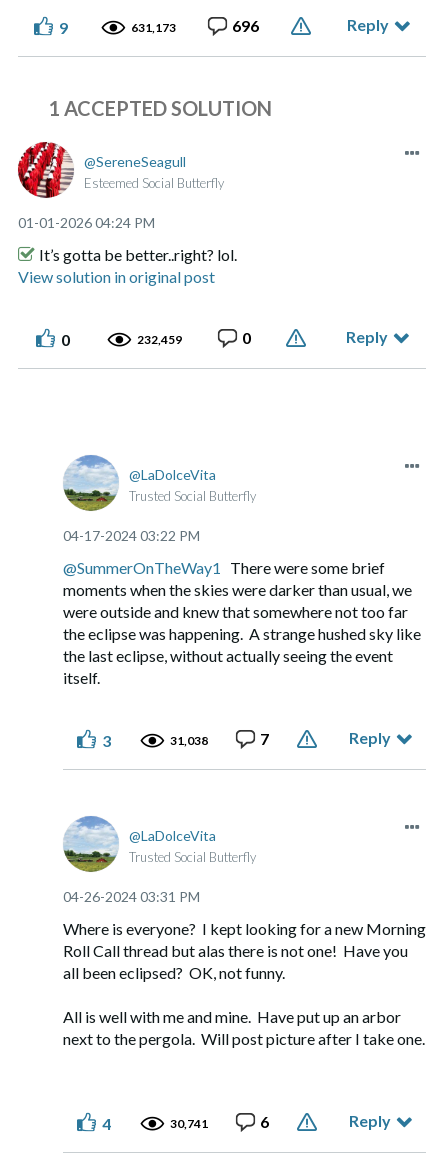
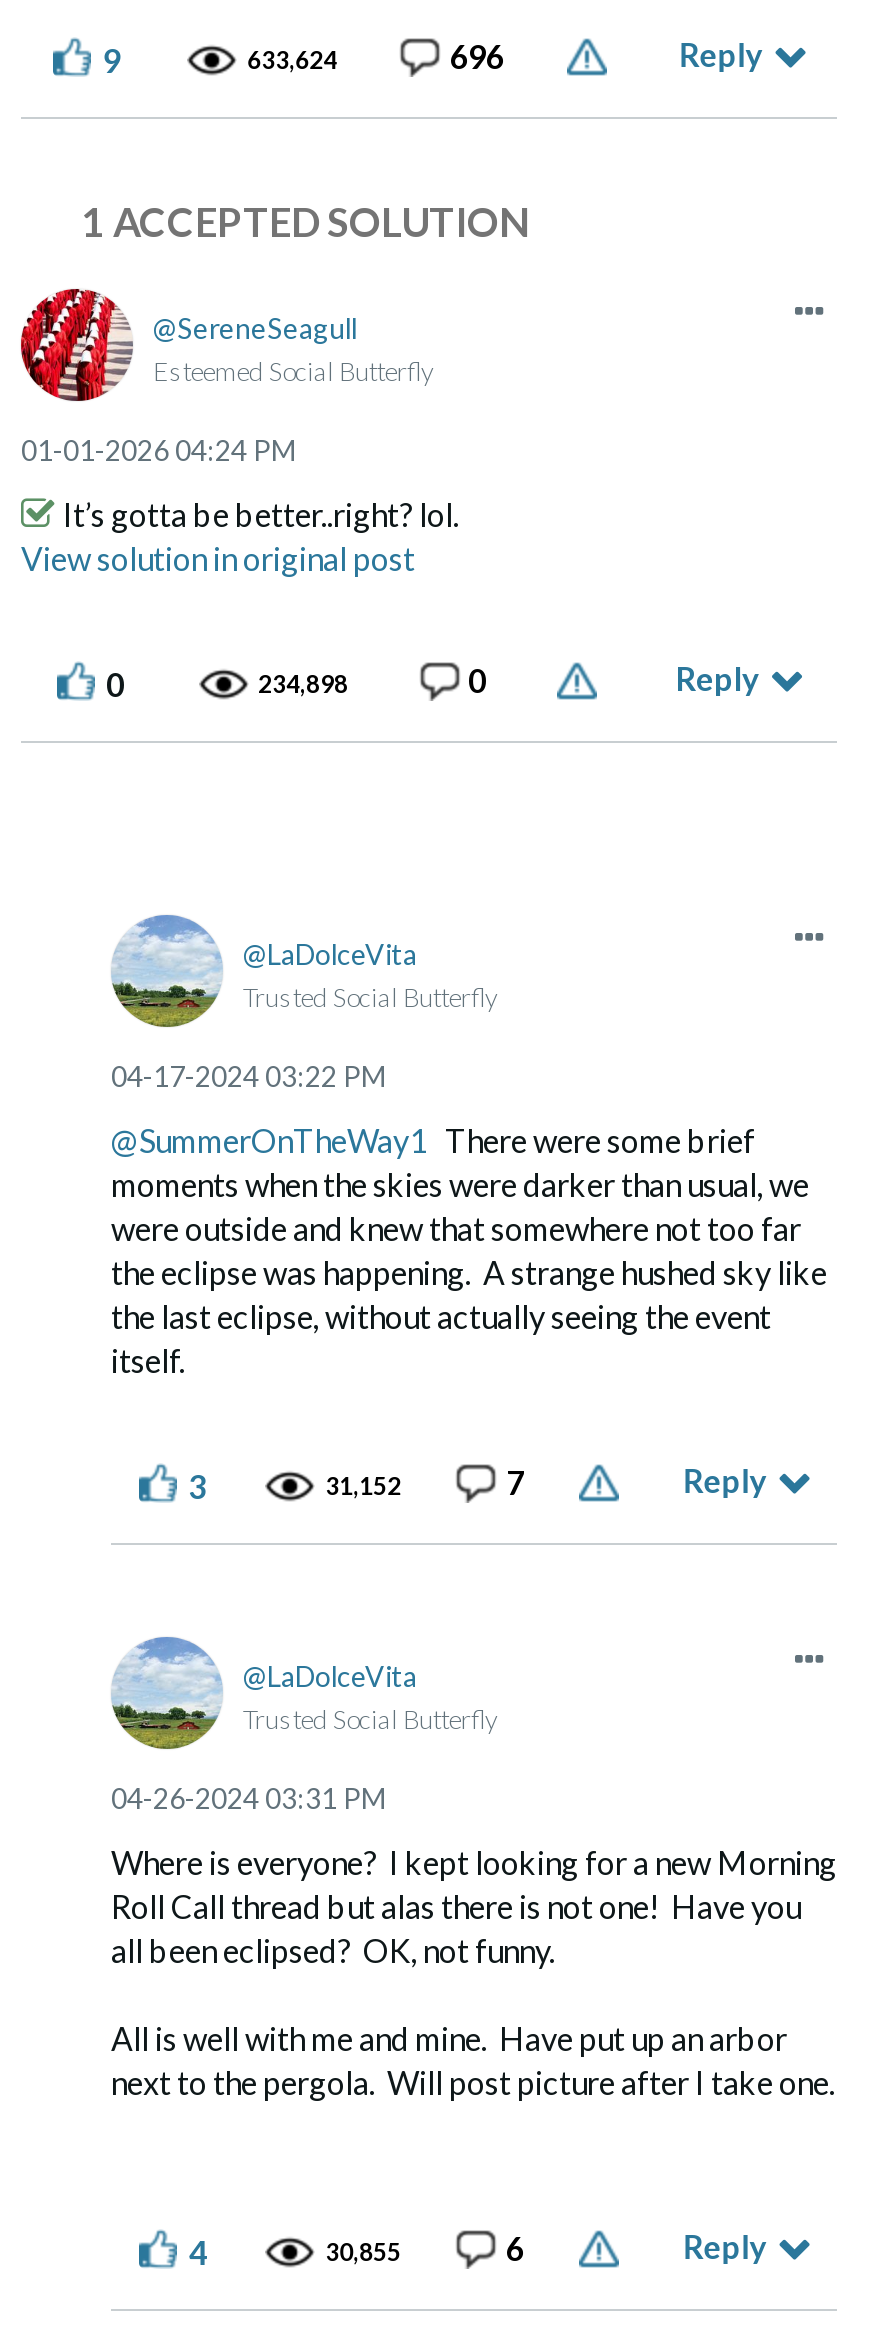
- 631,173
+ 633,624

- 232,459
+ 234,898

- 31,038
+ 31,152

- 30,741
+ 30,855
